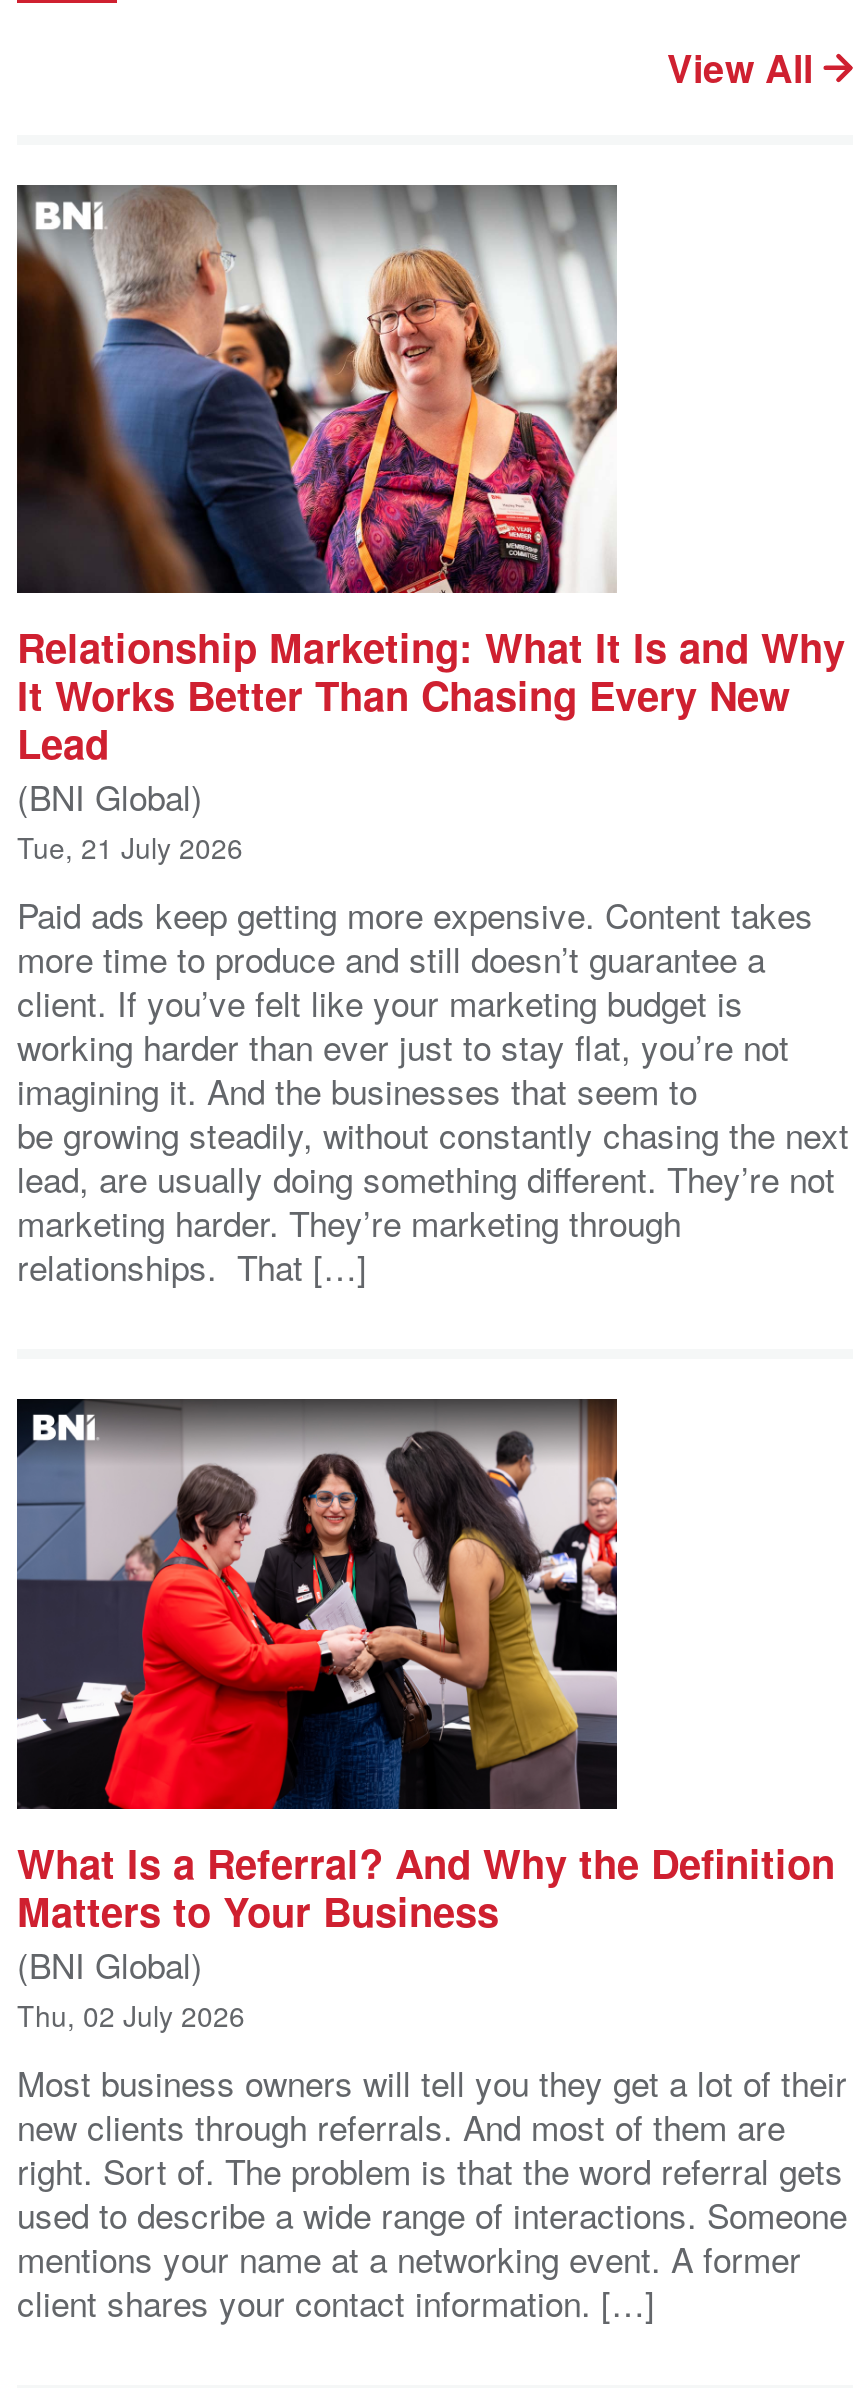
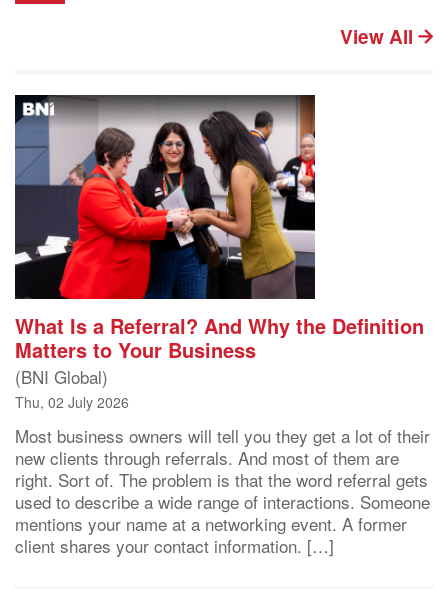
- [image]
- Relationship Marketing: What It Is and Why
- It Works Better Than Chasing Every New
- Lead
- (BNI Global)
- Tue, 21 July 2026
- Paid ads keep getting more expensive. Content takes
- more time to produce and still doesn’t guarantee a
- client. If you’ve felt like your marketing budget is
- working harder than ever just to stay flat, you’re not
- imagining it. And the businesses that seem to
- be growing steadily, without constantly chasing the next
- lead, are usually doing something different. They’re not
- marketing harder. They’re marketing through
- relationships. That […]
